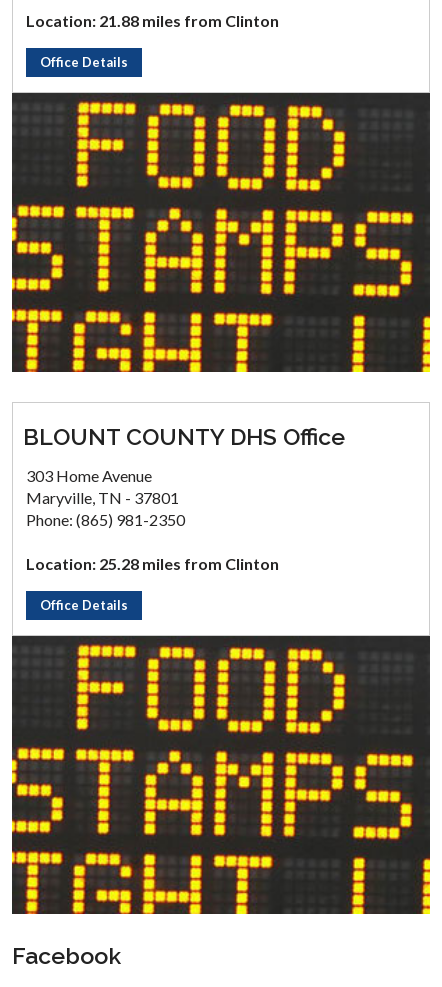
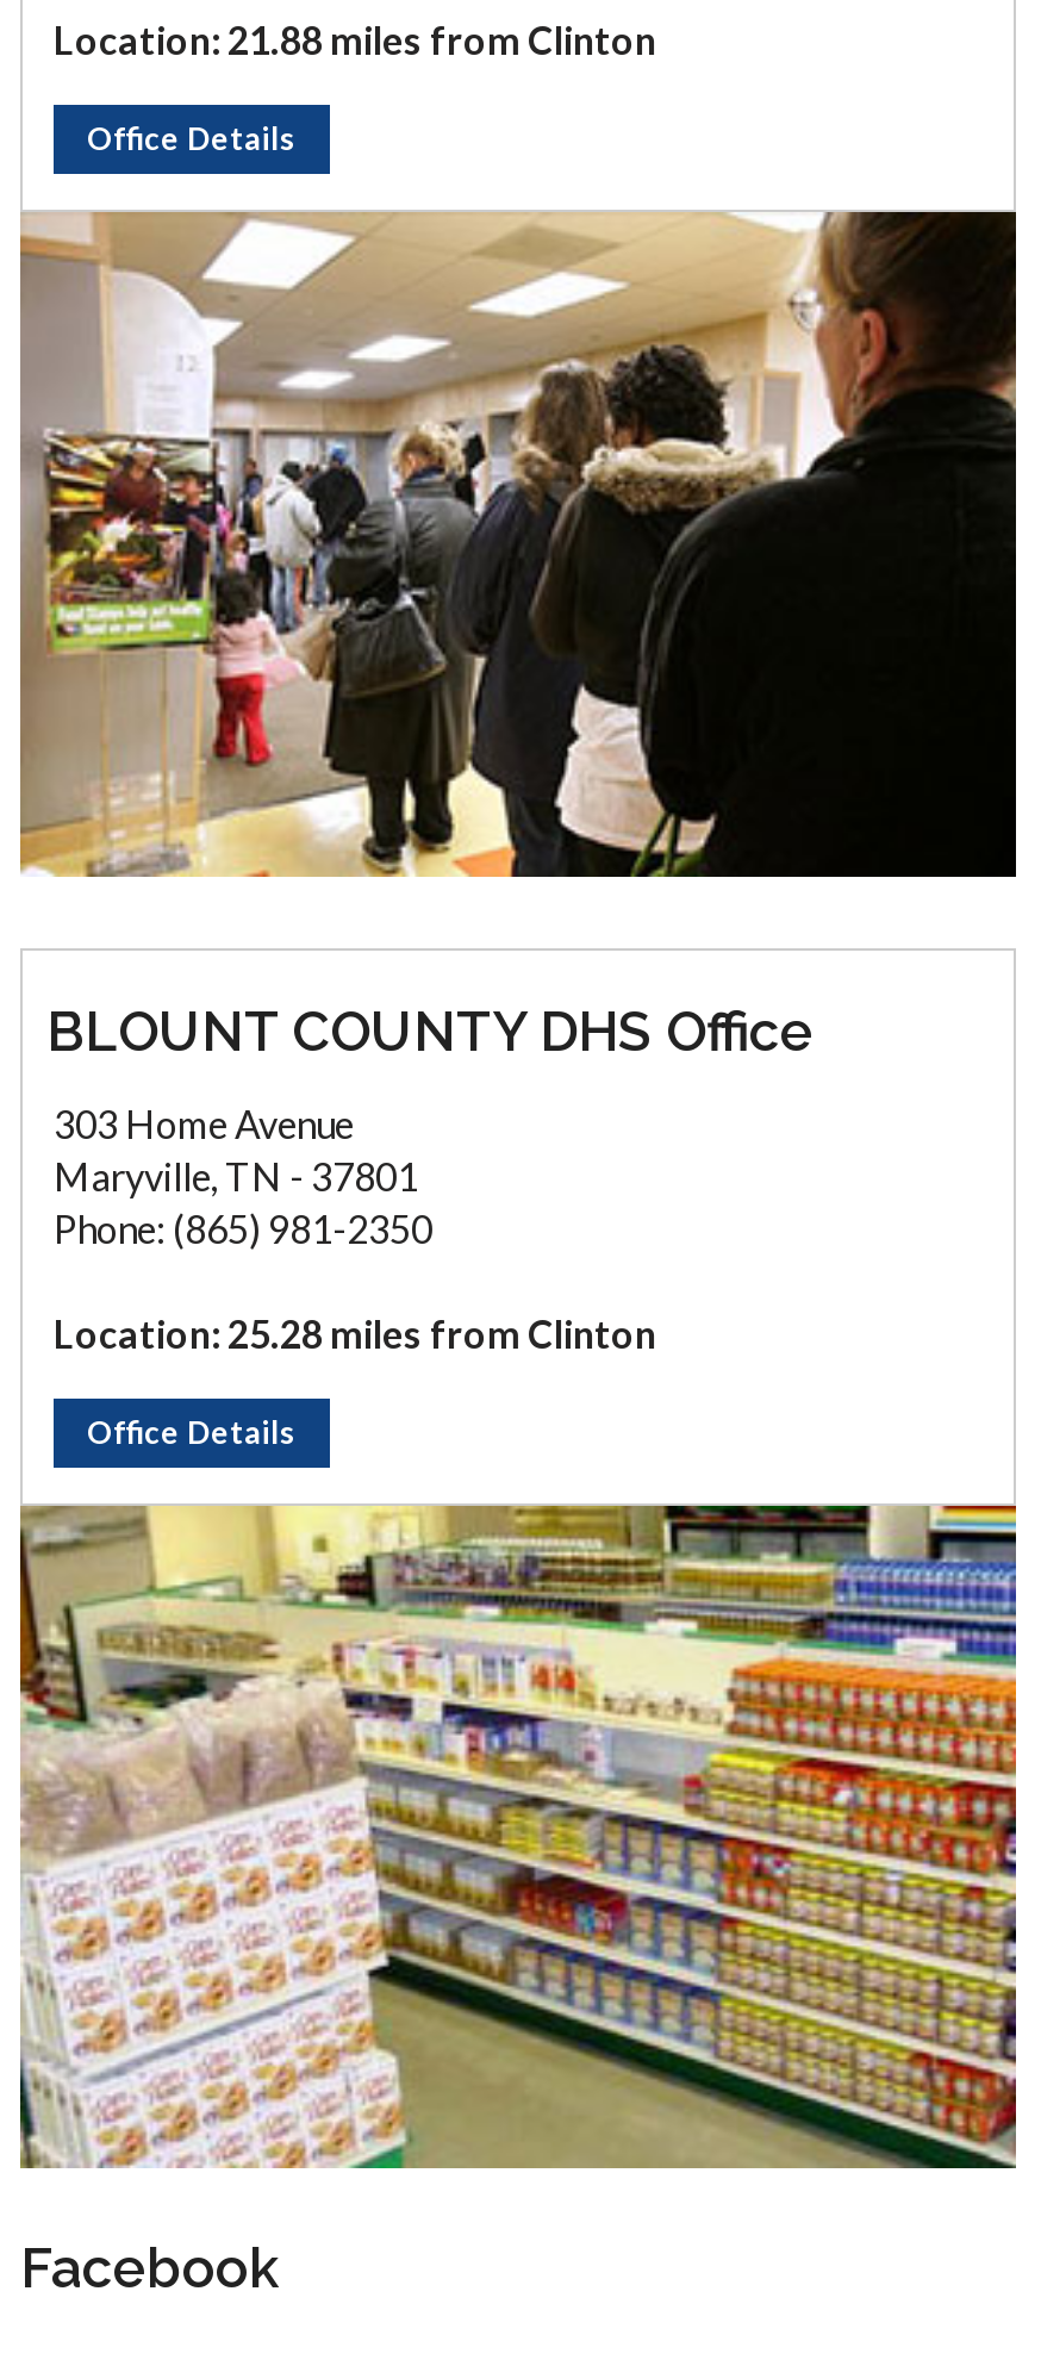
- [image]
+ [image]

- [image]
+ [image]
